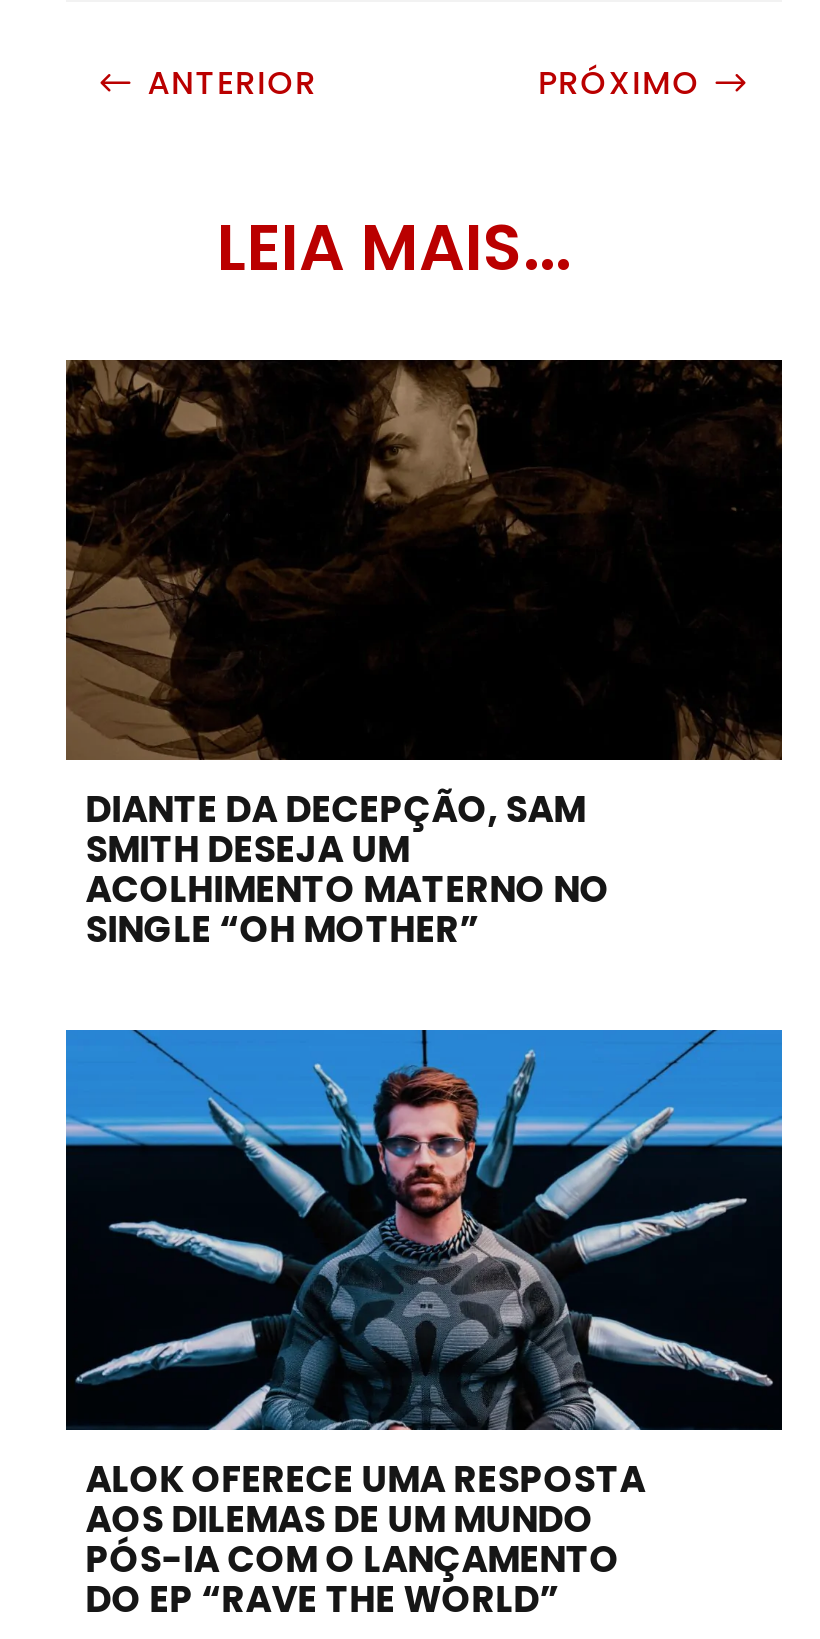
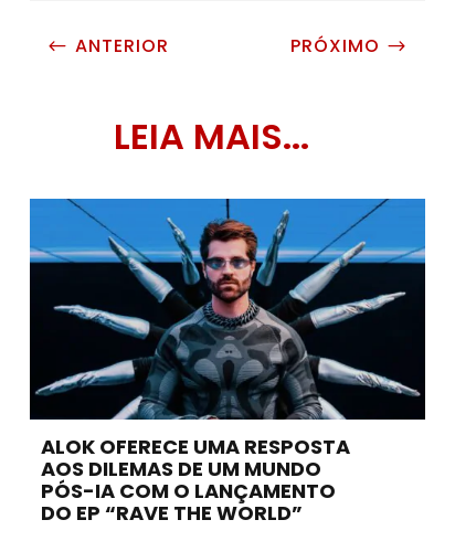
- [image]
- DIANTE DA DECEPÇÃO, SAM
- SMITH DESEJA UM
- ACOLHIMENTO MATERNO NO
- SINGLE “OH MOTHER”
